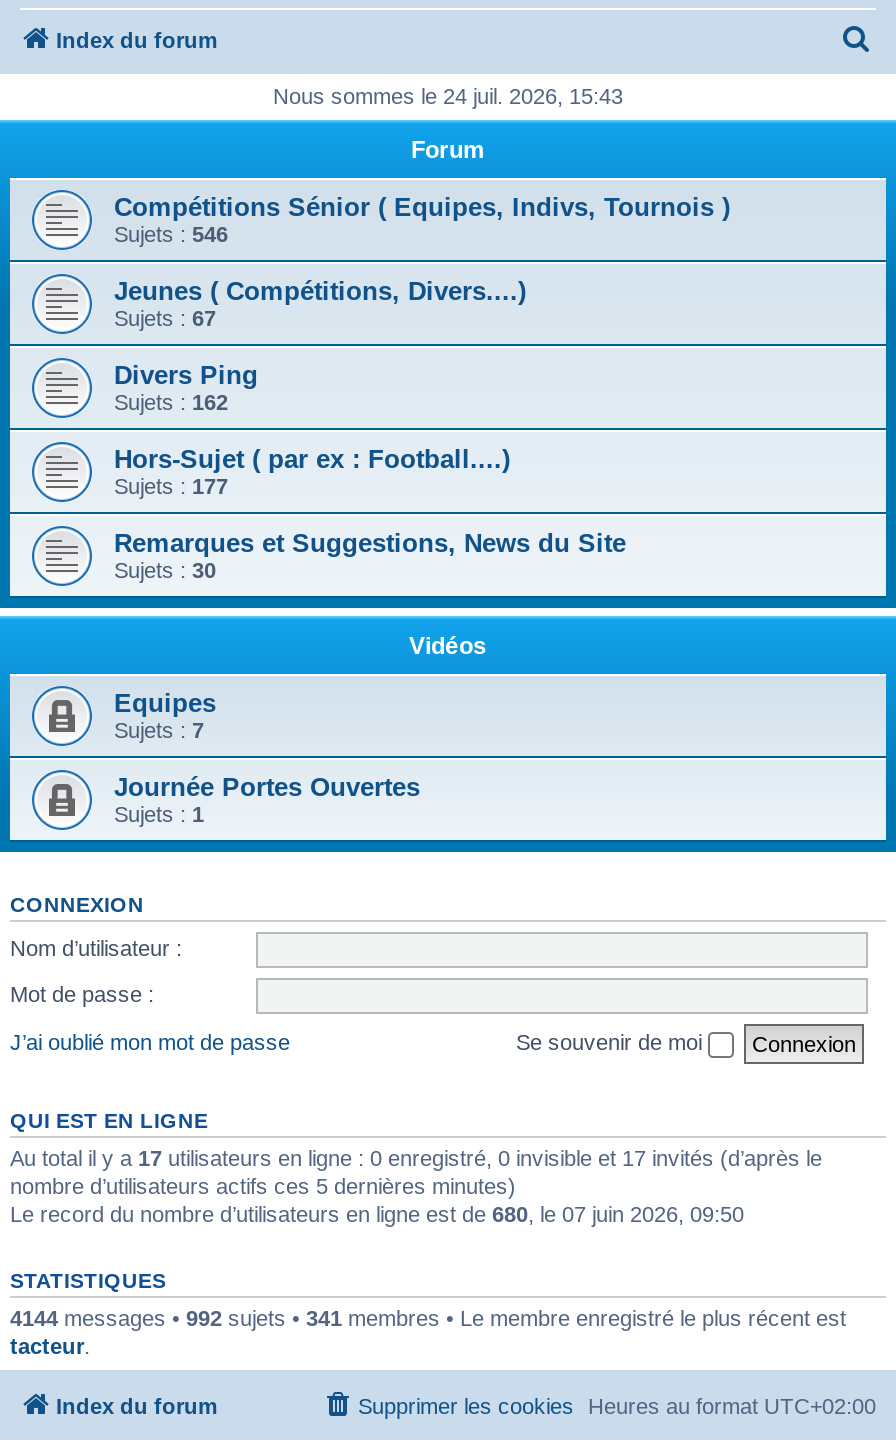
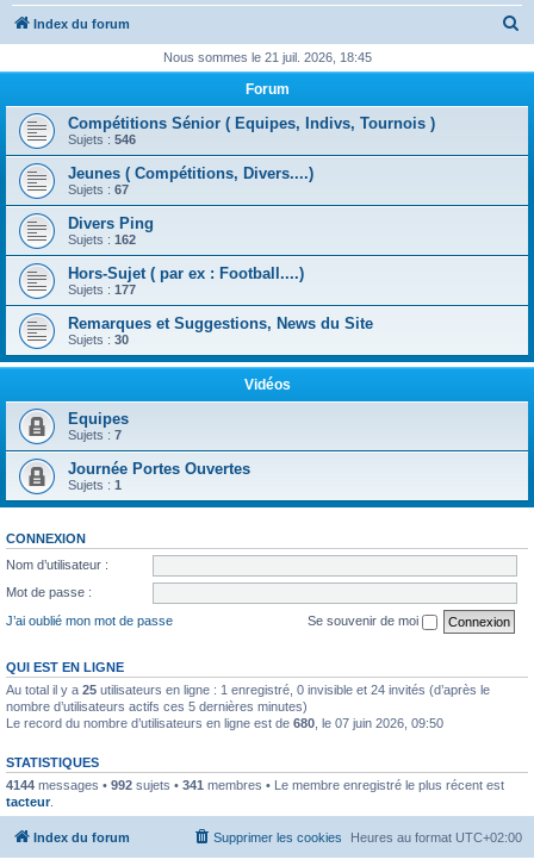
- Nous sommes le 24 juil. 2026, 15:43
+ Nous sommes le 21 juil. 2026, 18:45

- Au total il y a 17 utilisateurs en ligne : 0 enregistré, 0 invisible et 17 invités (d’après le
+ Au total il y a 25 utilisateurs en ligne : 1 enregistré, 0 invisible et 24 invités (d’après le
